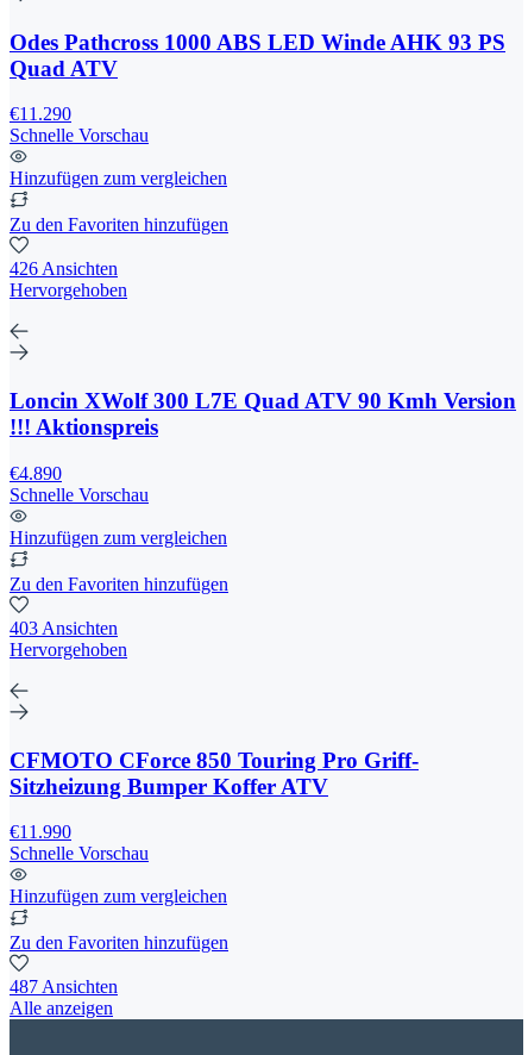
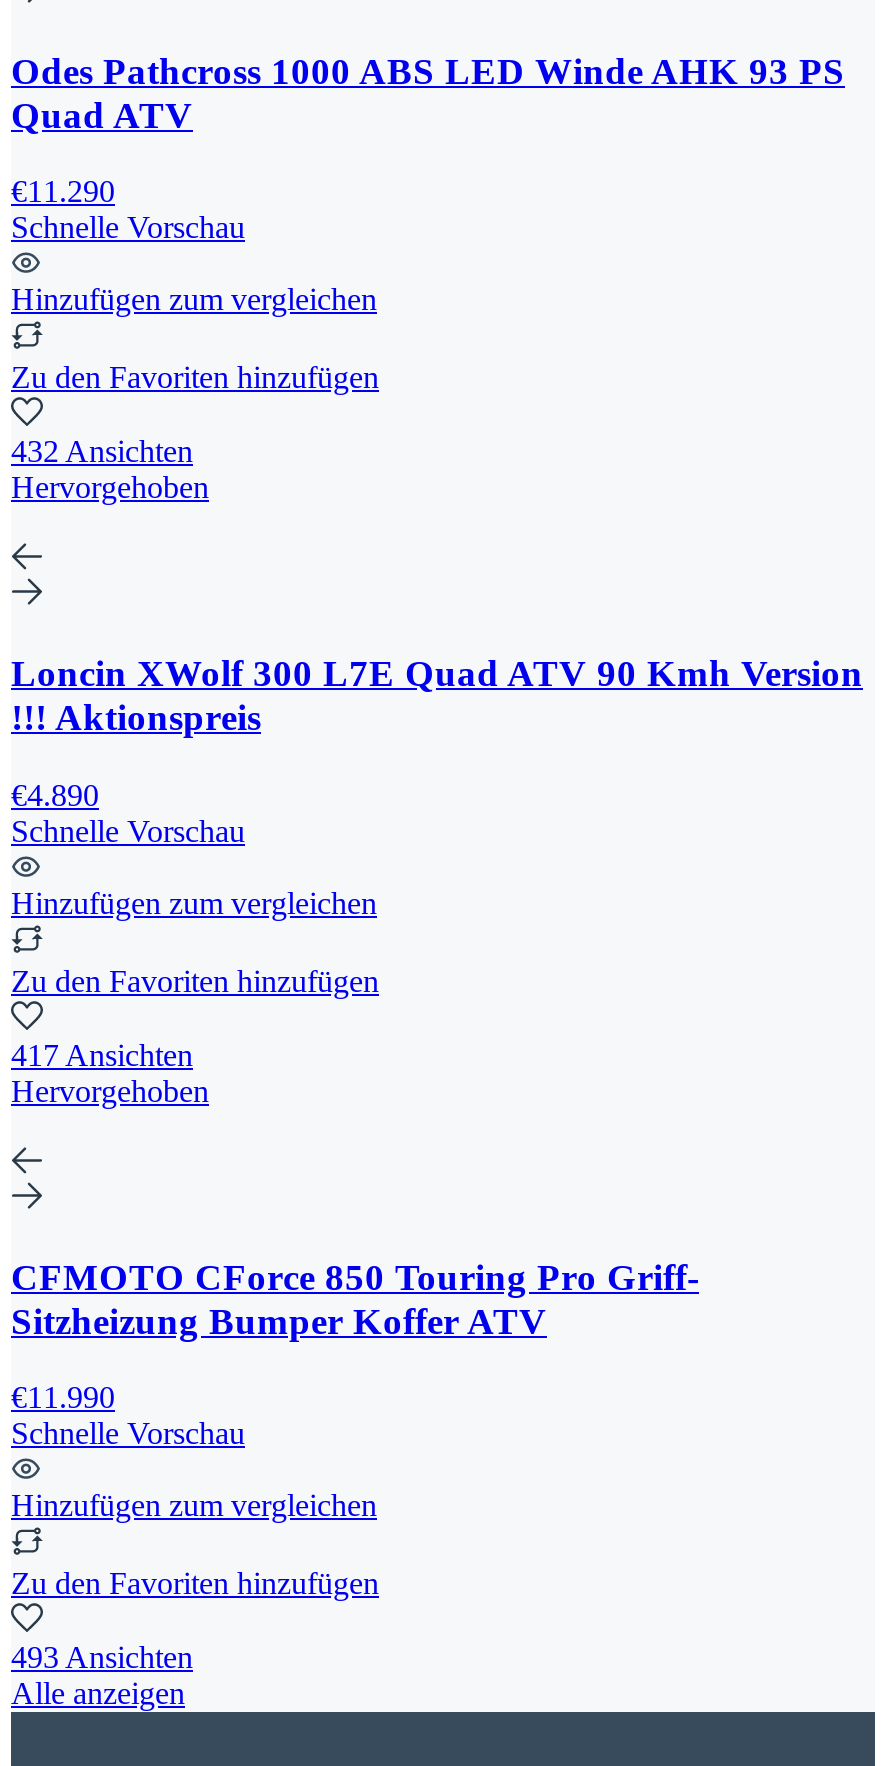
- 426 Ansichten
+ 432 Ansichten

- 403 Ansichten
+ 417 Ansichten

- 487 Ansichten
+ 493 Ansichten
